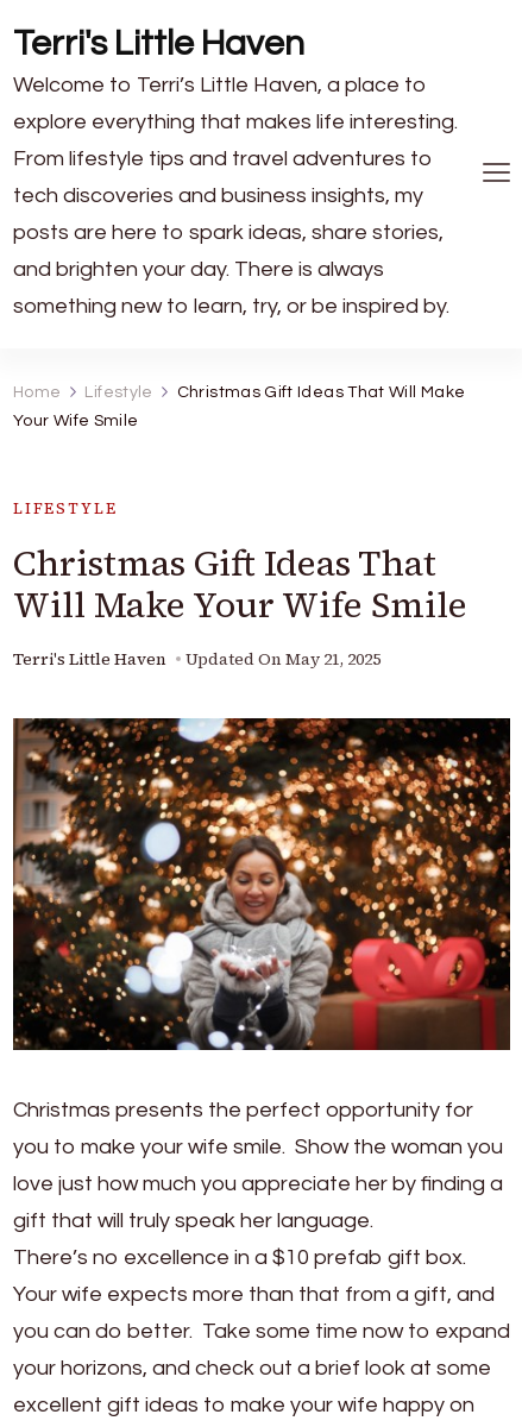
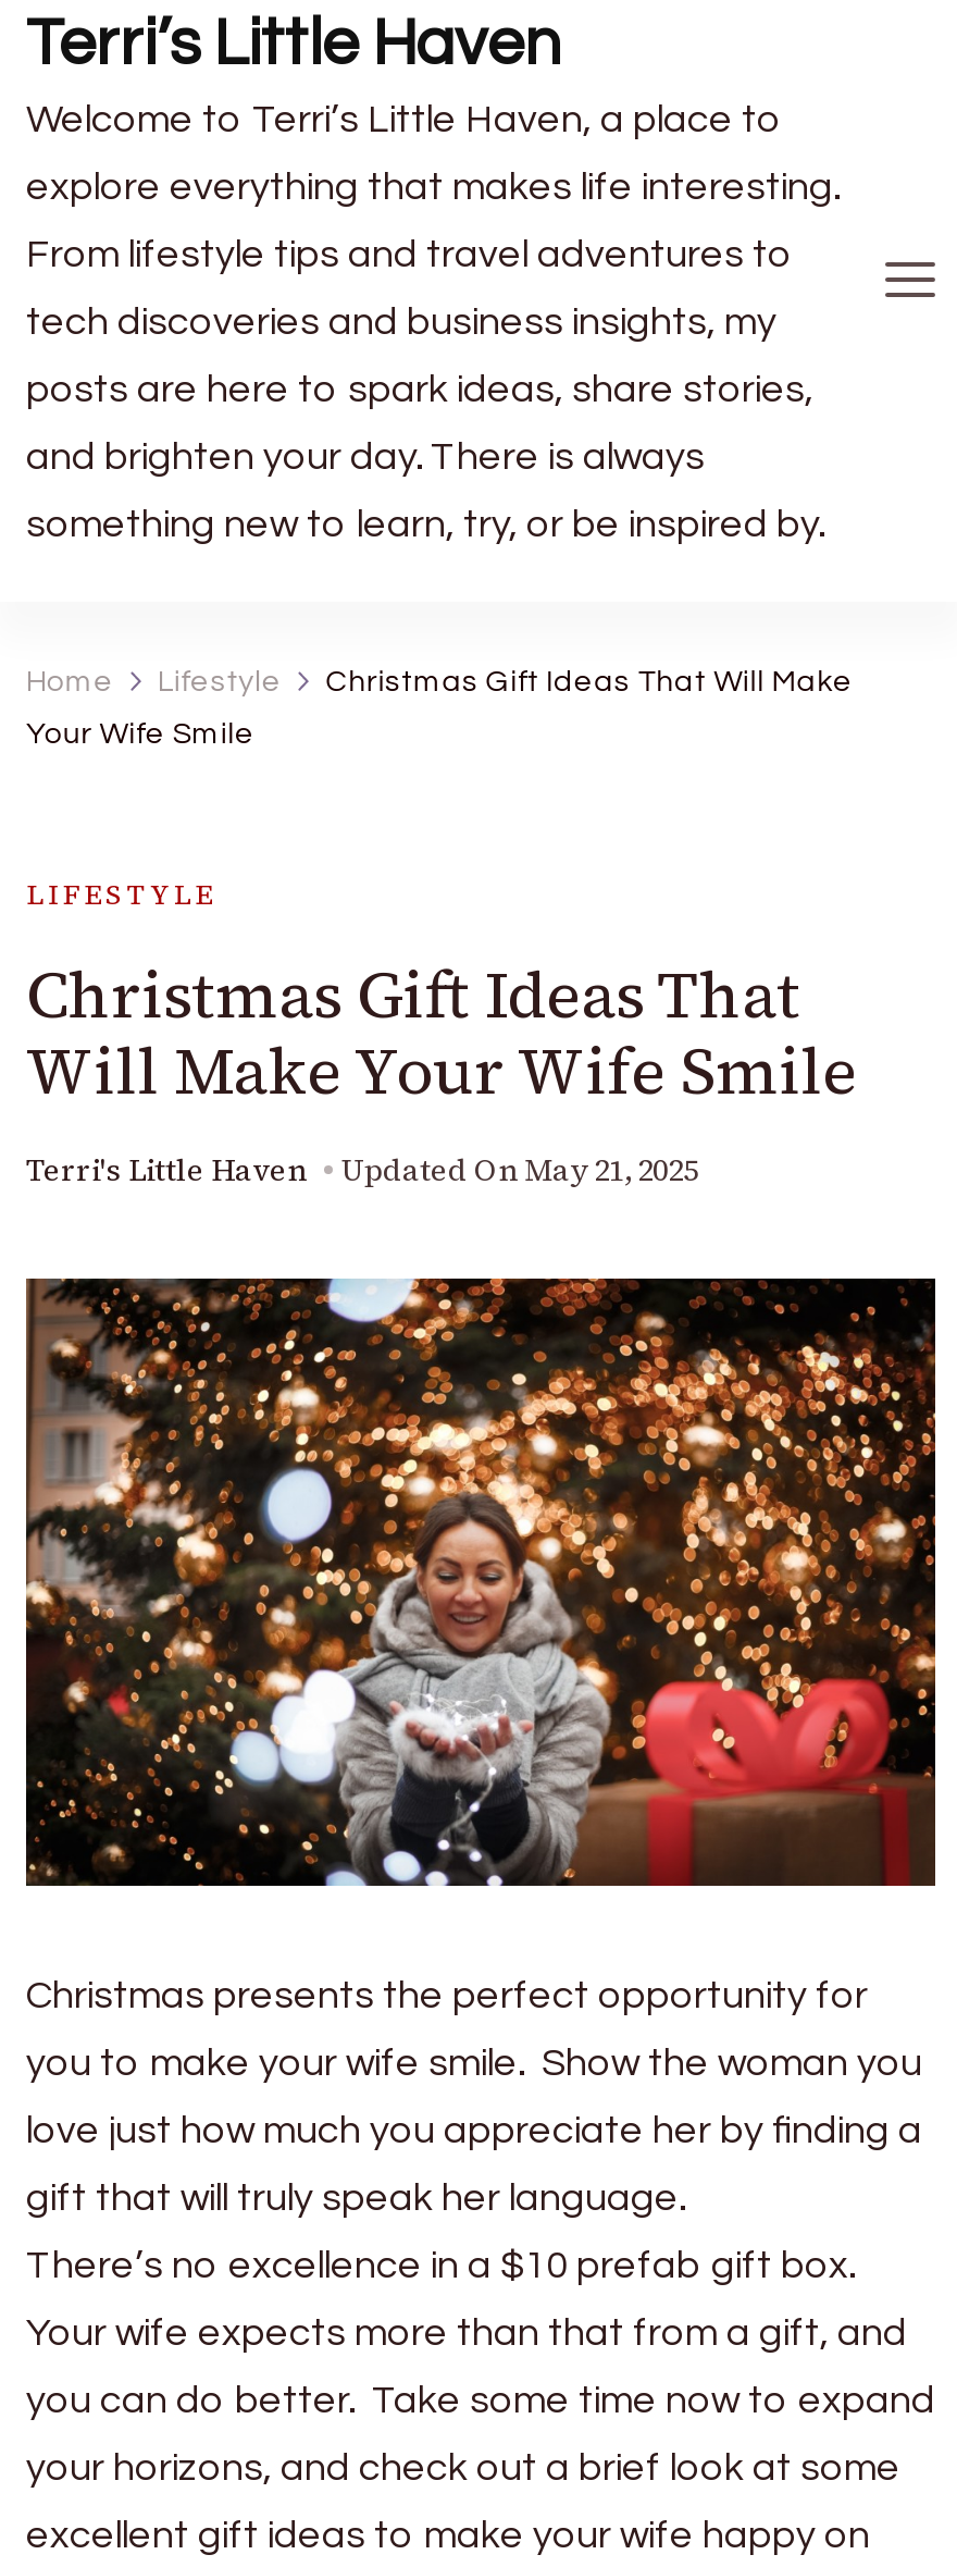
- Terri's Little Haven
+ Terri’s Little Haven
